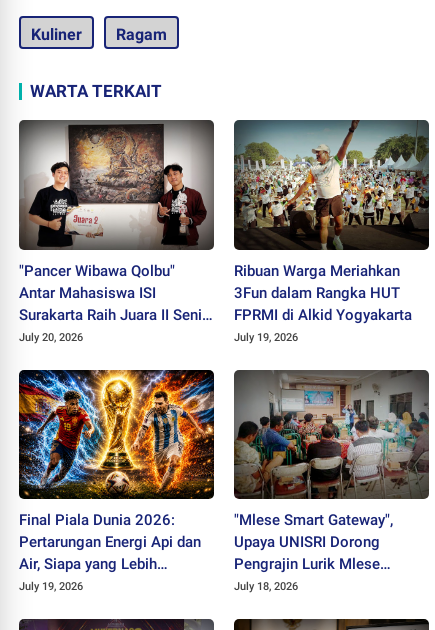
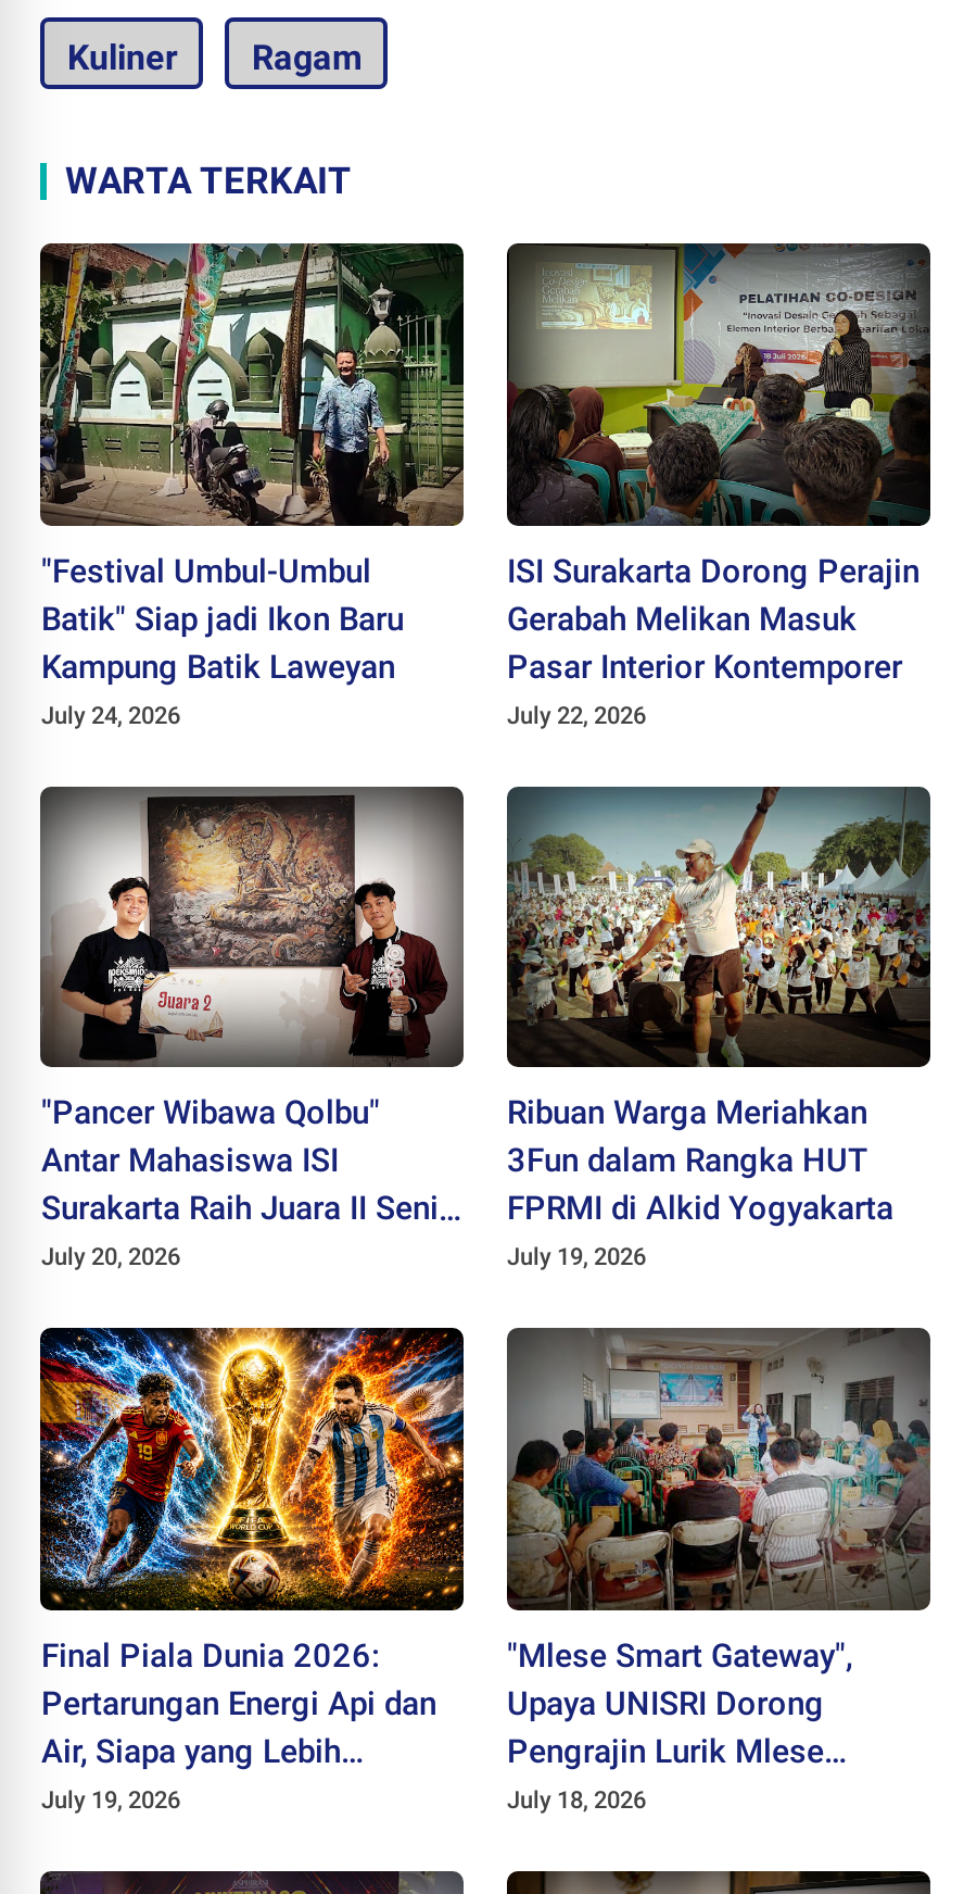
+ [image]
+ "Festival Umbul-Umbul
+ Batik" Siap jadi Ikon Baru
+ Kampung Batik Laweyan
+ July 24, 2026

+ [image]
+ ISI Surakarta Dorong Perajin
+ Gerabah Melikan Masuk
+ Pasar Interior Kontemporer
+ July 22, 2026
